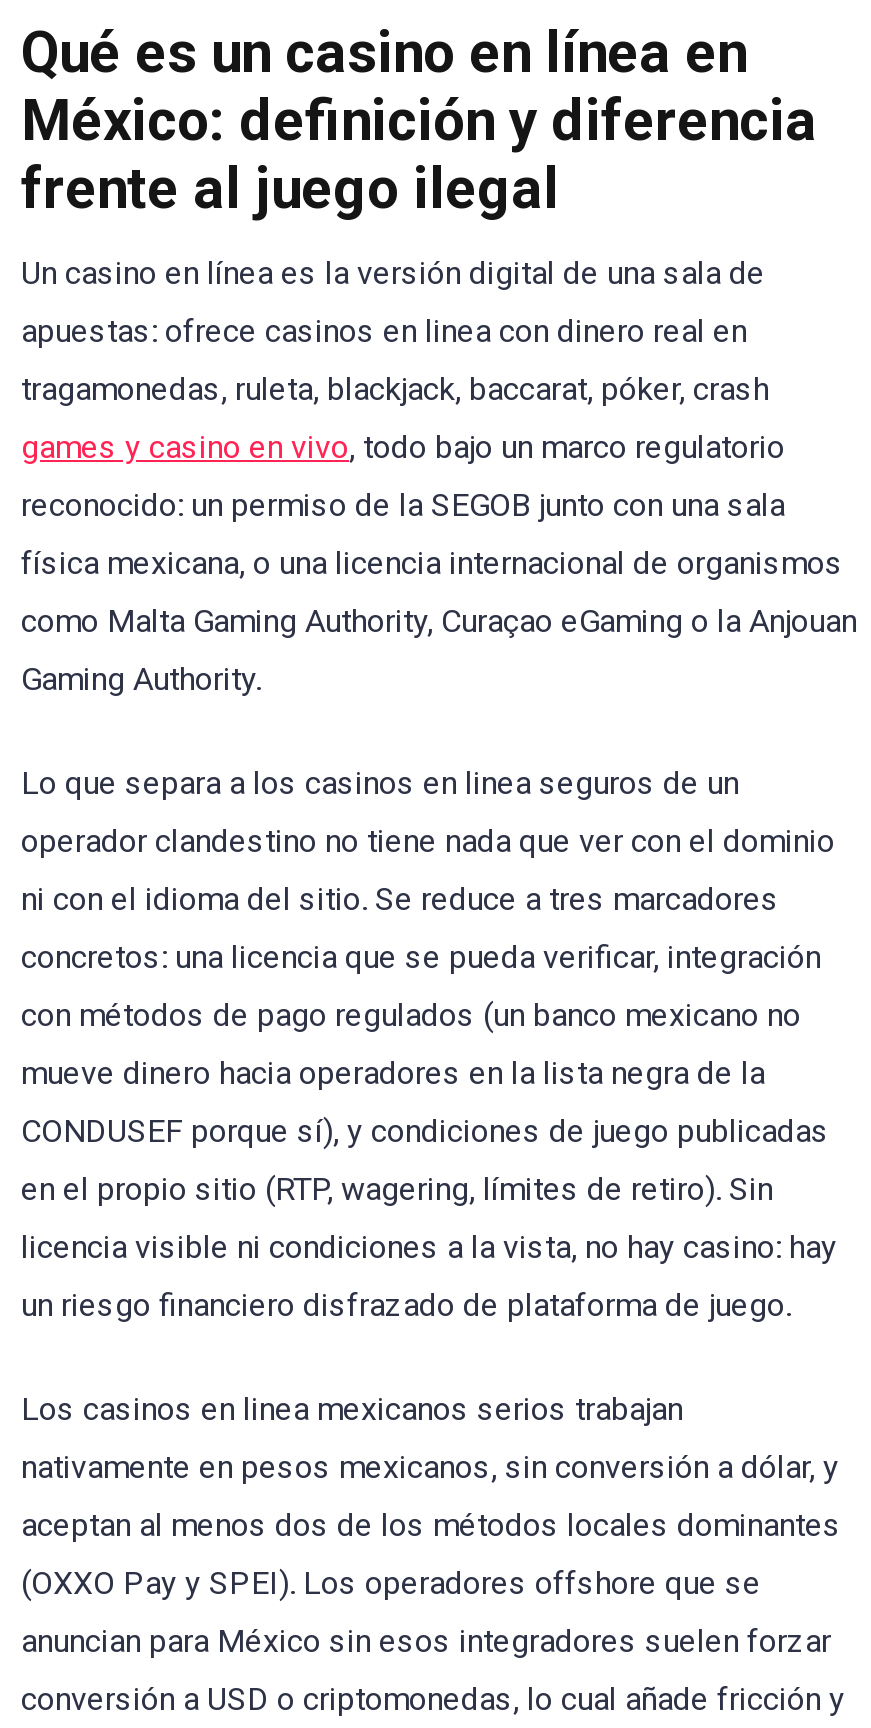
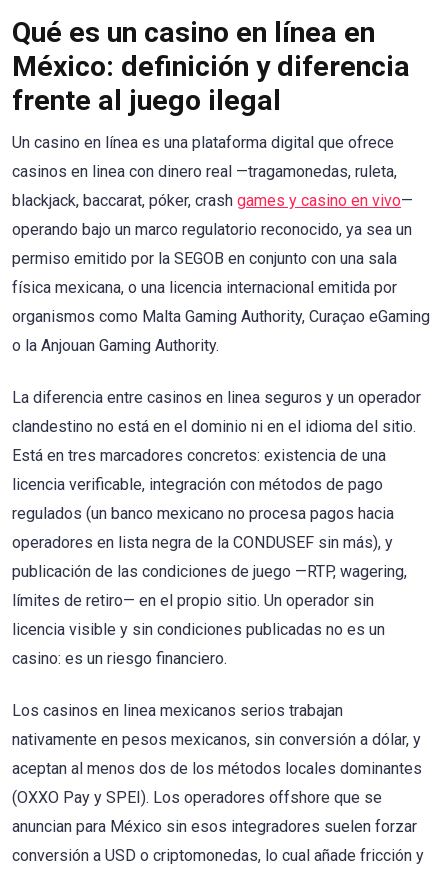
- Un casino en línea es la versión digital de una sala de
+ Un casino en línea es una plataforma digital que ofrece

- apuestas: ofrece casinos en linea con dinero real en
+ casinos en linea con dinero real —tragamonedas, ruleta,

- tragamonedas, ruleta, blackjack, baccarat, póker, crash
+ blackjack, baccarat, póker, crash games y casino en vivo—

- games y casino en vivo, todo bajo un marco regulatorio
+ operando bajo un marco regulatorio reconocido, ya sea un

- reconocido: un permiso de la SEGOB junto con una sala
+ permiso emitido por la SEGOB en conjunto con una sala

- física mexicana, o una licencia internacional de organismos
+ física mexicana, o una licencia internacional emitida por

- como Malta Gaming Authority, Curaçao eGaming o la Anjouan
+ organismos como Malta Gaming Authority, Curaçao eGaming

- Gaming Authority.
+ o la Anjouan Gaming Authority.

- Lo que separa a los casinos en linea seguros de un
+ La diferencia entre casinos en linea seguros y un operador

- operador clandestino no tiene nada que ver con el dominio
+ clandestino no está en el dominio ni en el idioma del sitio.

- ni con el idioma del sitio. Se reduce a tres marcadores
+ Está en tres marcadores concretos: existencia de una

- concretos: una licencia que se pueda verificar, integración
+ licencia verificable, integración con métodos de pago

- con métodos de pago regulados (un banco mexicano no
+ regulados (un banco mexicano no procesa pagos hacia

- mueve dinero hacia operadores en la lista negra de la
+ operadores en lista negra de la CONDUSEF sin más), y

- CONDUSEF porque sí), y condiciones de juego publicadas
+ publicación de las condiciones de juego —RTP, wagering,

- en el propio sitio (RTP, wagering, límites de retiro). Sin
+ límites de retiro— en el propio sitio. Un operador sin

- licencia visible ni condiciones a la vista, no hay casino: hay
+ licencia visible y sin condiciones publicadas no es un

- un riesgo financiero disfrazado de plataforma de juego.
+ casino: es un riesgo financiero.
